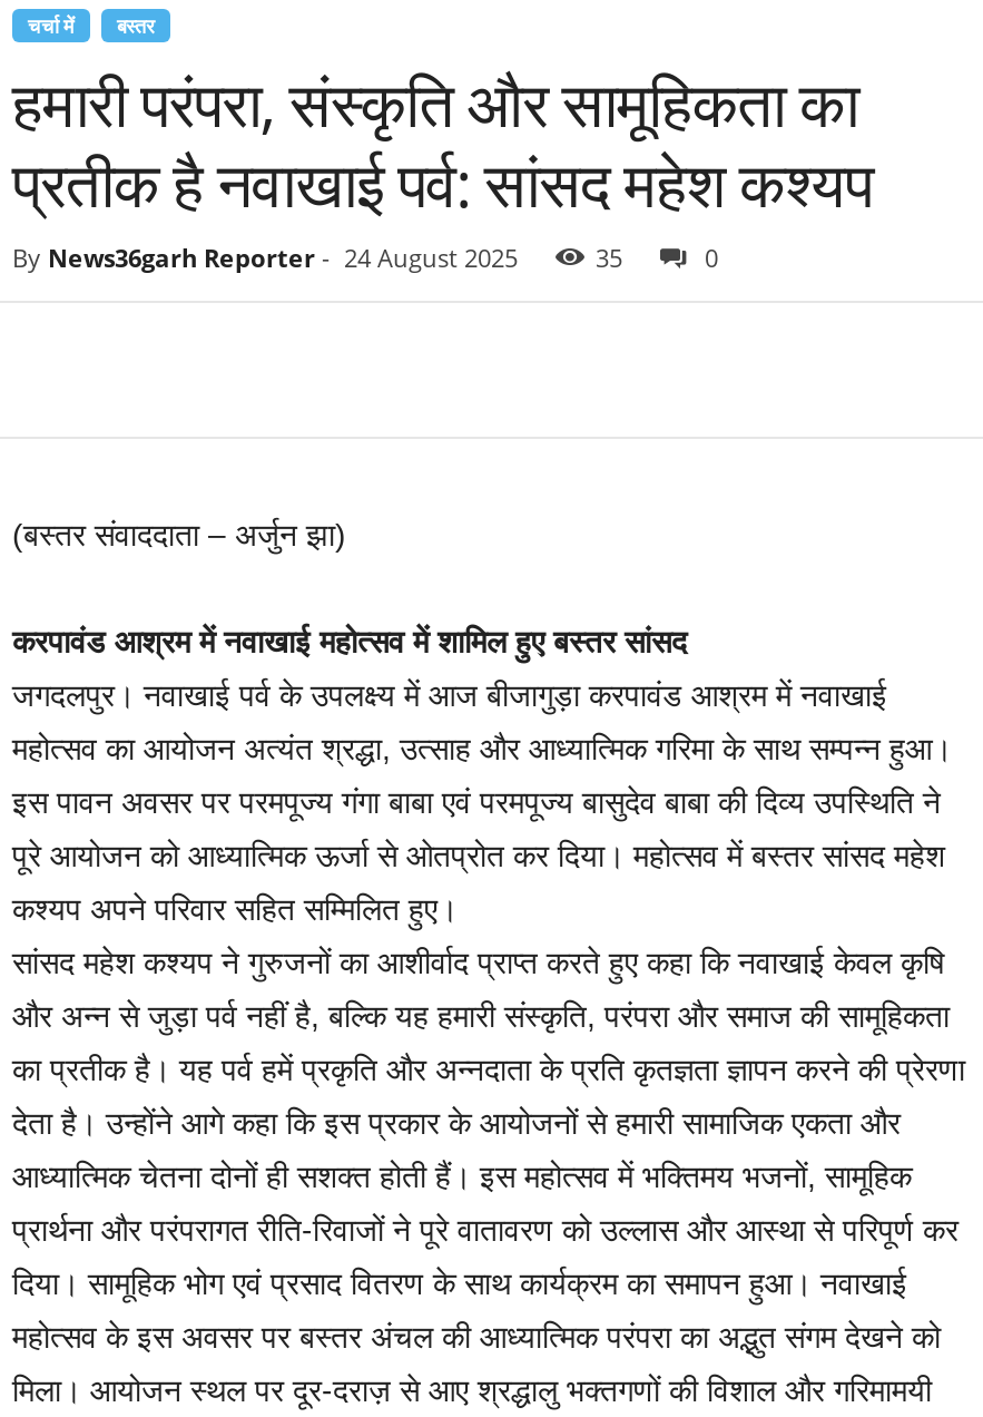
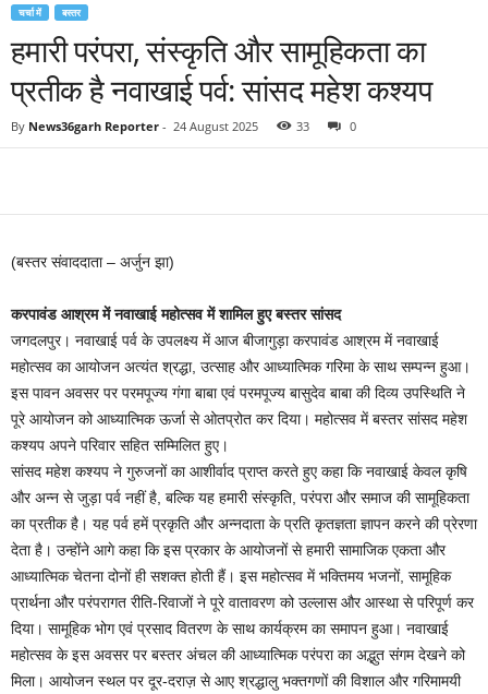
- 35
+ 33
